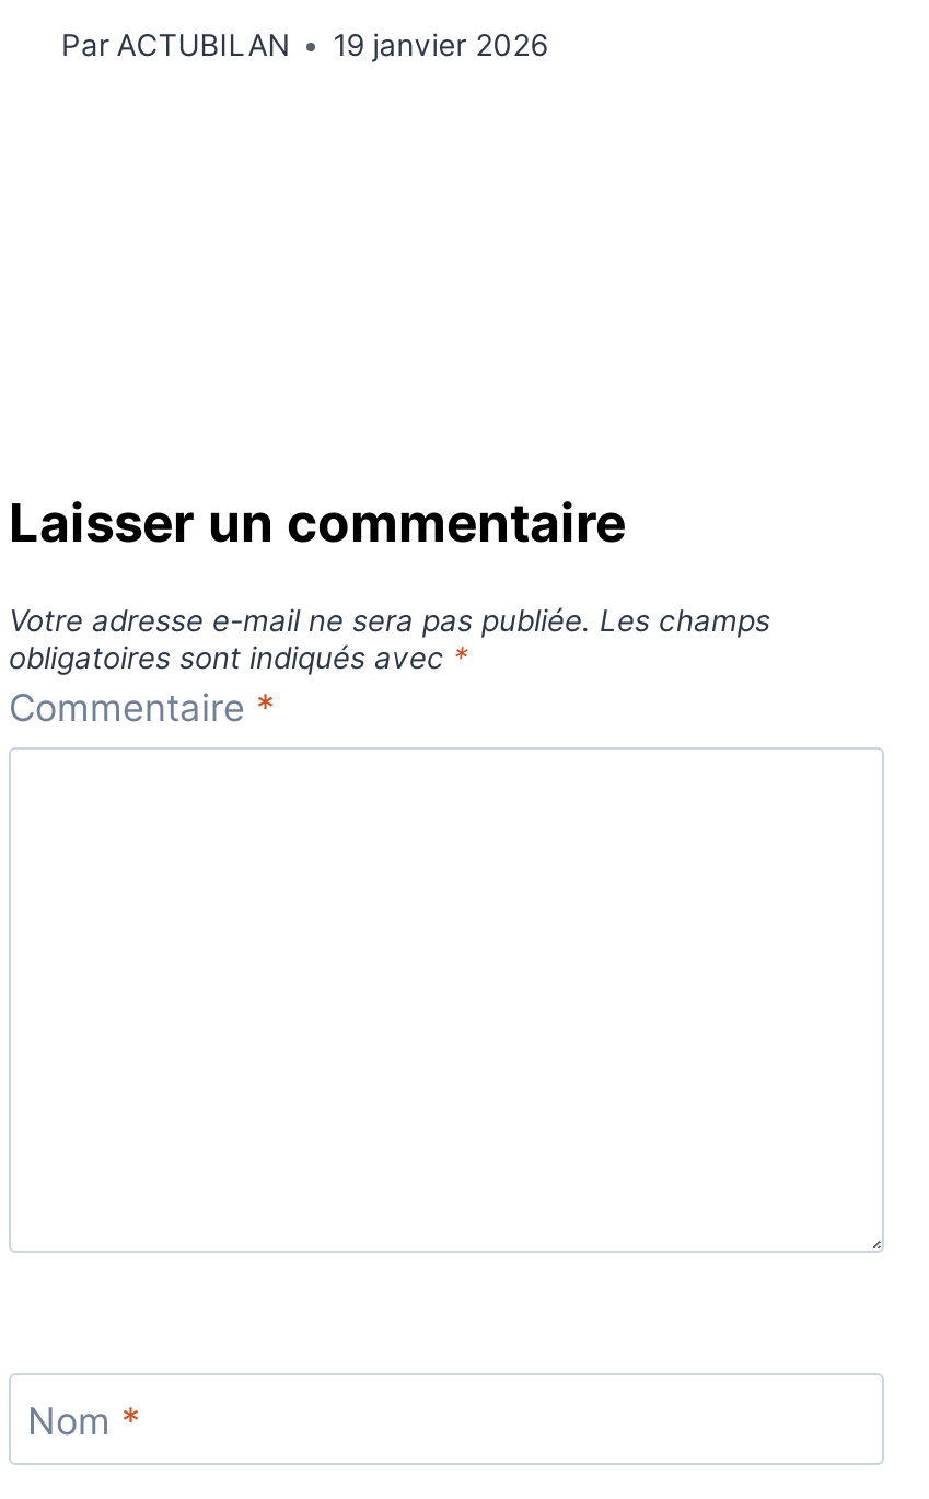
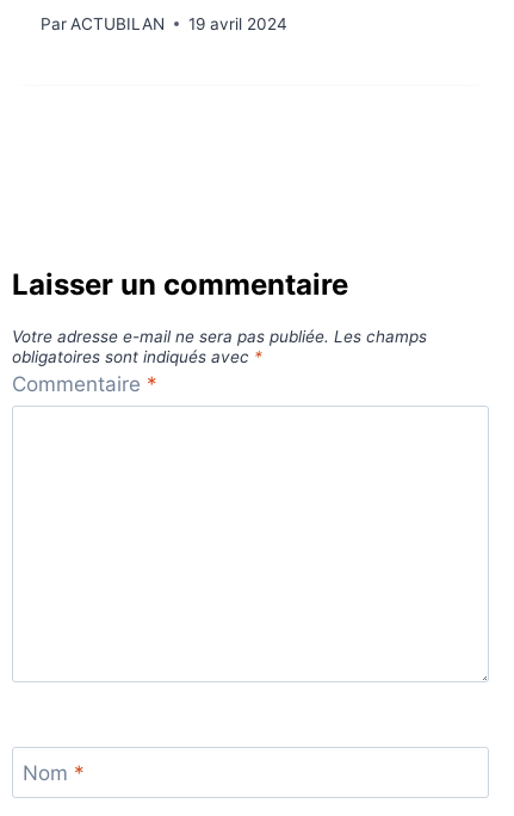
- Par ACTUBILAN 19 janvier 2026
+ Par ACTUBILAN 19 avril 2024
